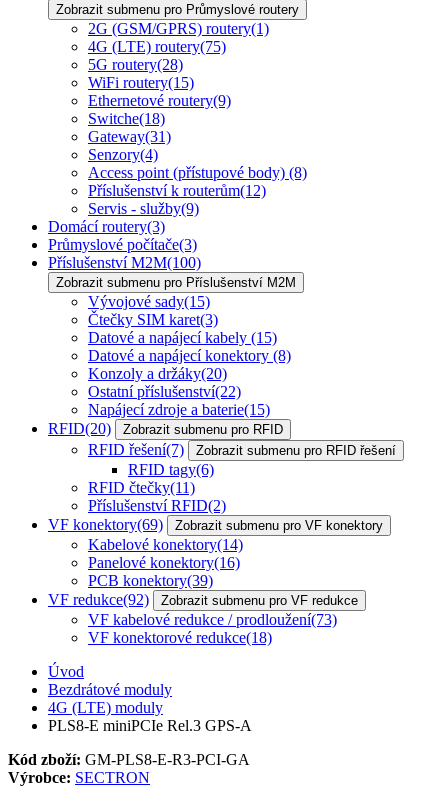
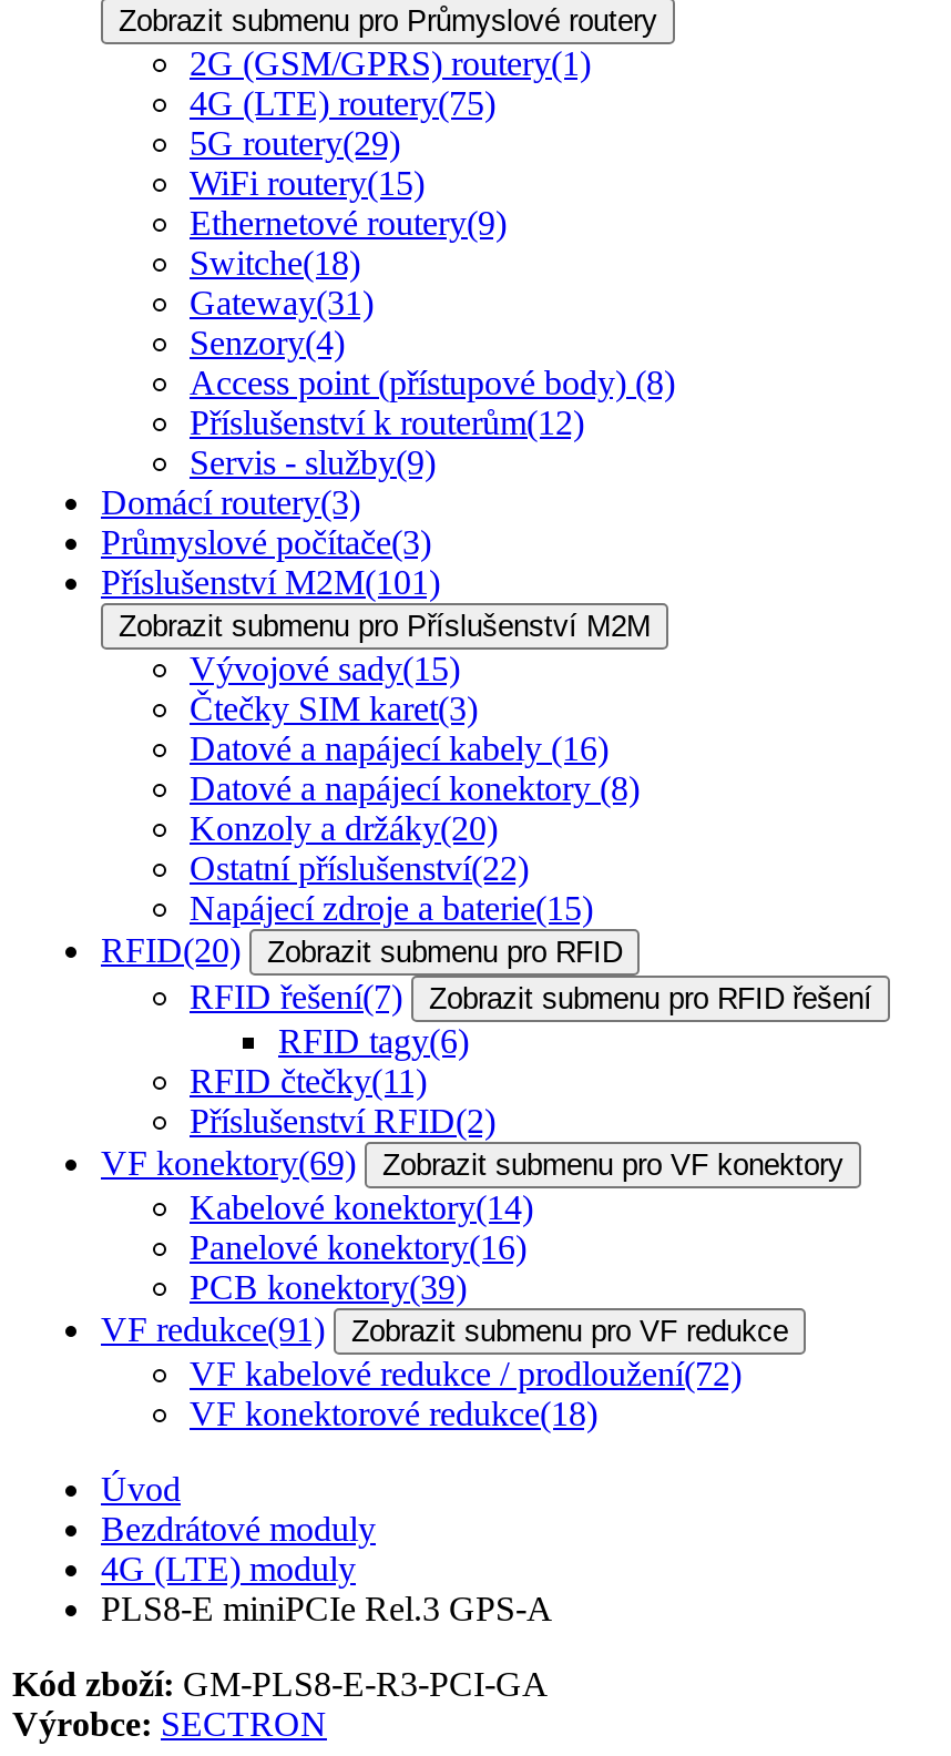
- 5G routery(28)
+ 5G routery(29)

- Příslušenství M2M(100)
+ Příslušenství M2M(101)

- Datové a napájecí kabely (15)
+ Datové a napájecí kabely (16)

- VF redukce(92) Zobrazit submenu pro VF redukce
+ VF redukce(91) Zobrazit submenu pro VF redukce

- VF kabelové redukce / prodloužení(73)
+ VF kabelové redukce / prodloužení(72)
